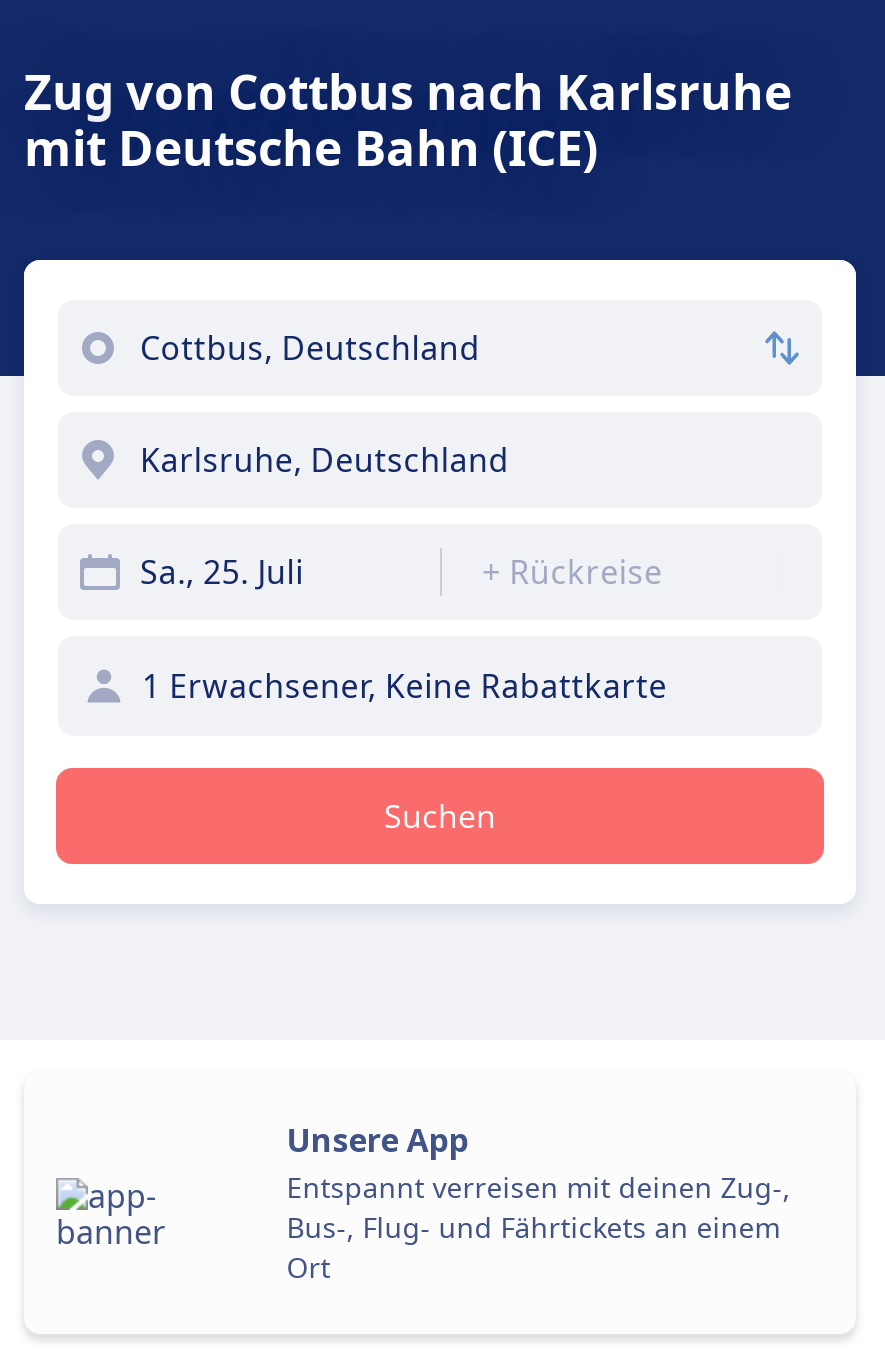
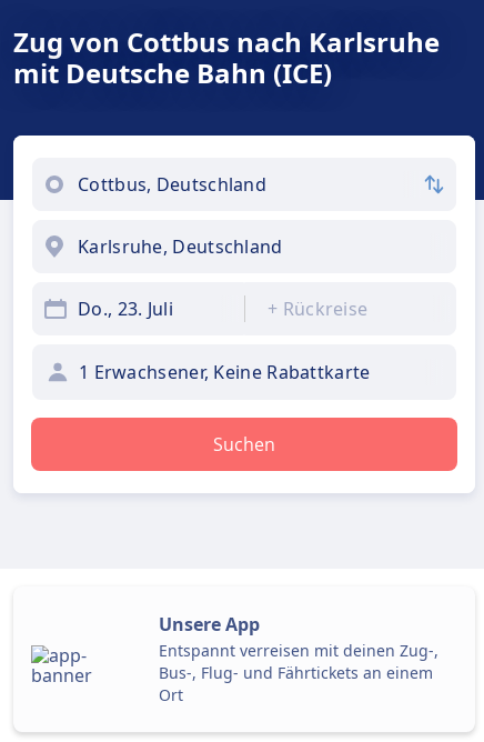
- Sa., 25. Juli
+ Do., 23. Juli
